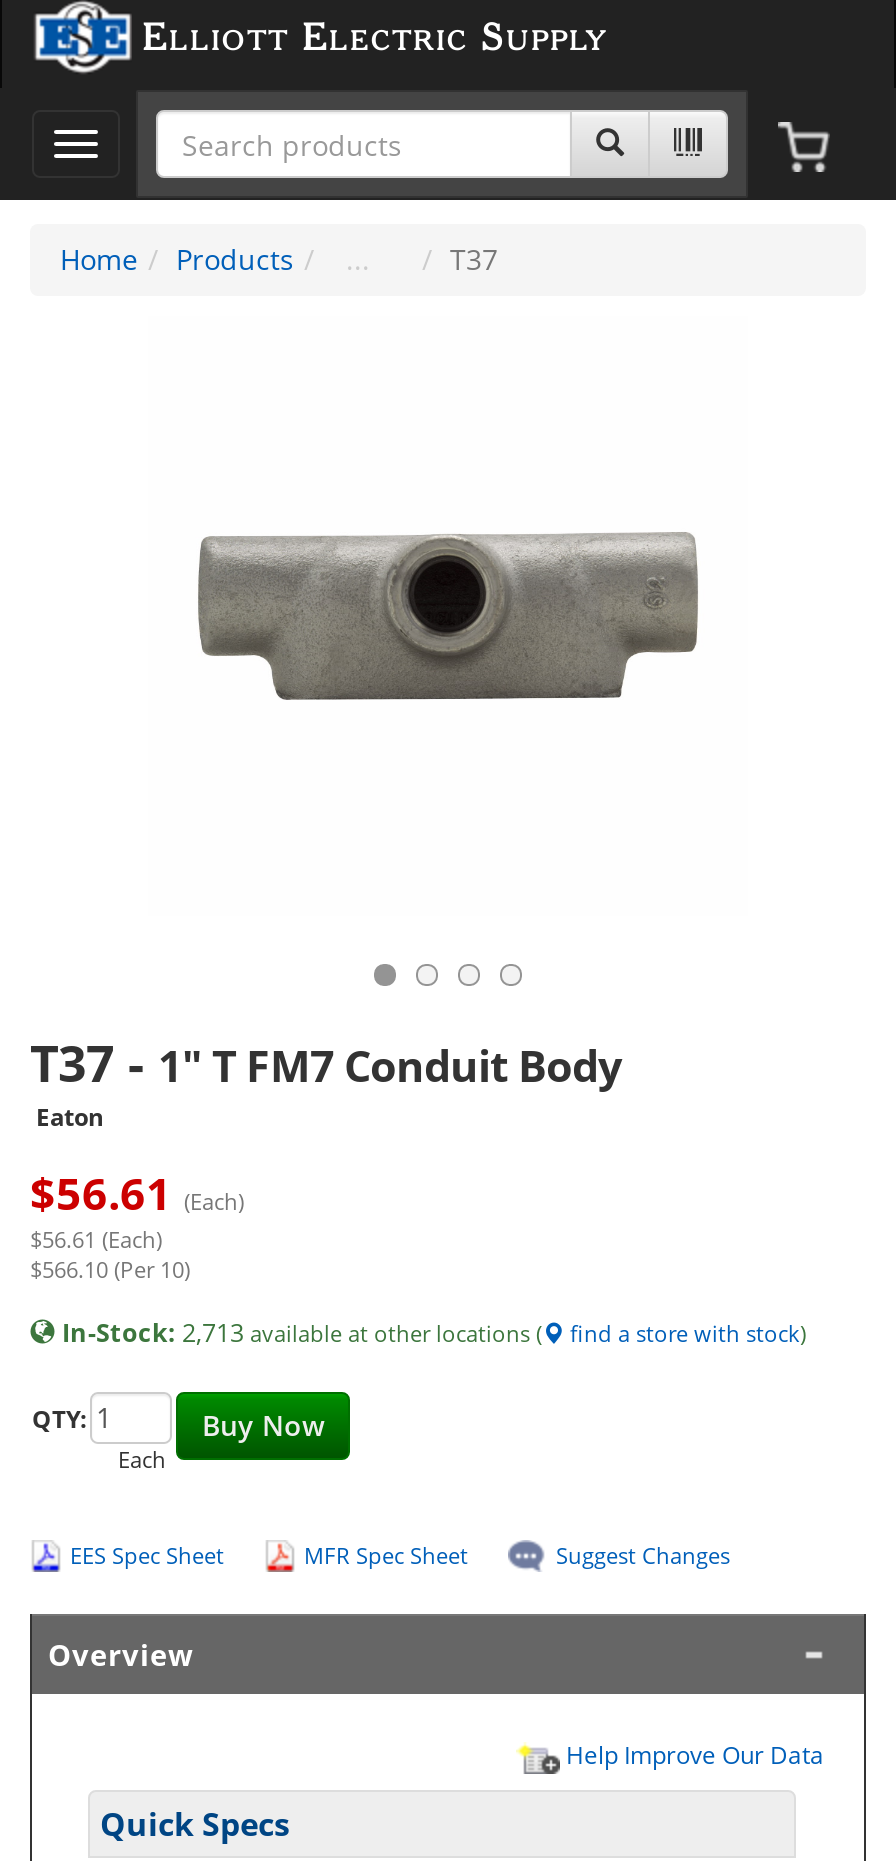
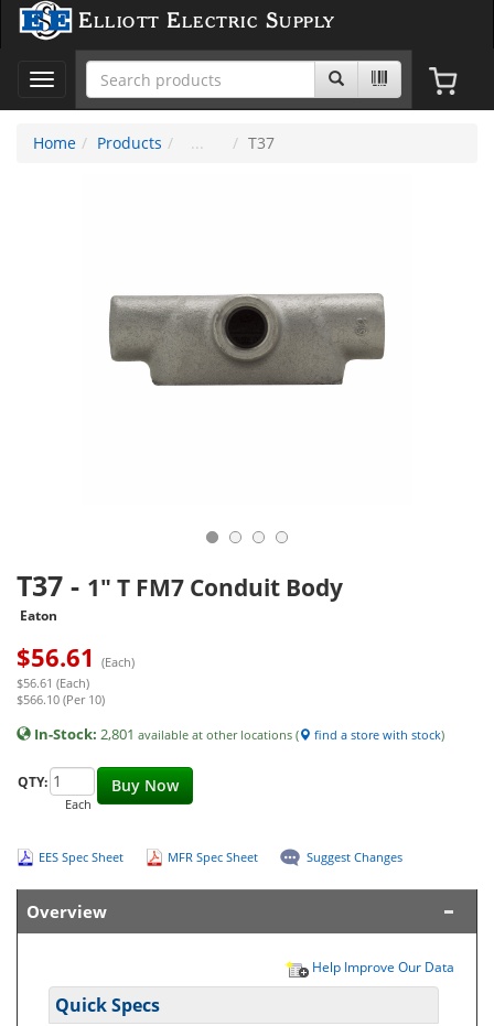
- In-Stock: 2,713 available at other locations (
+ In-Stock: 2,801 available at other locations (
